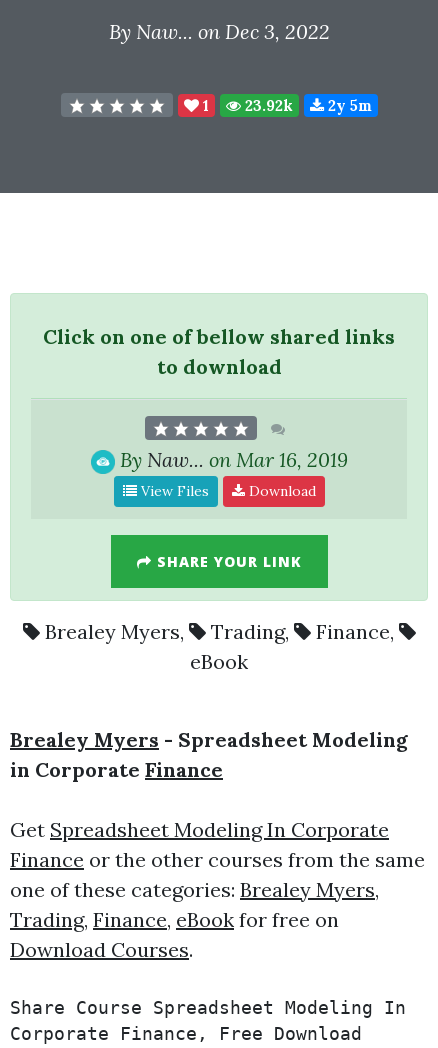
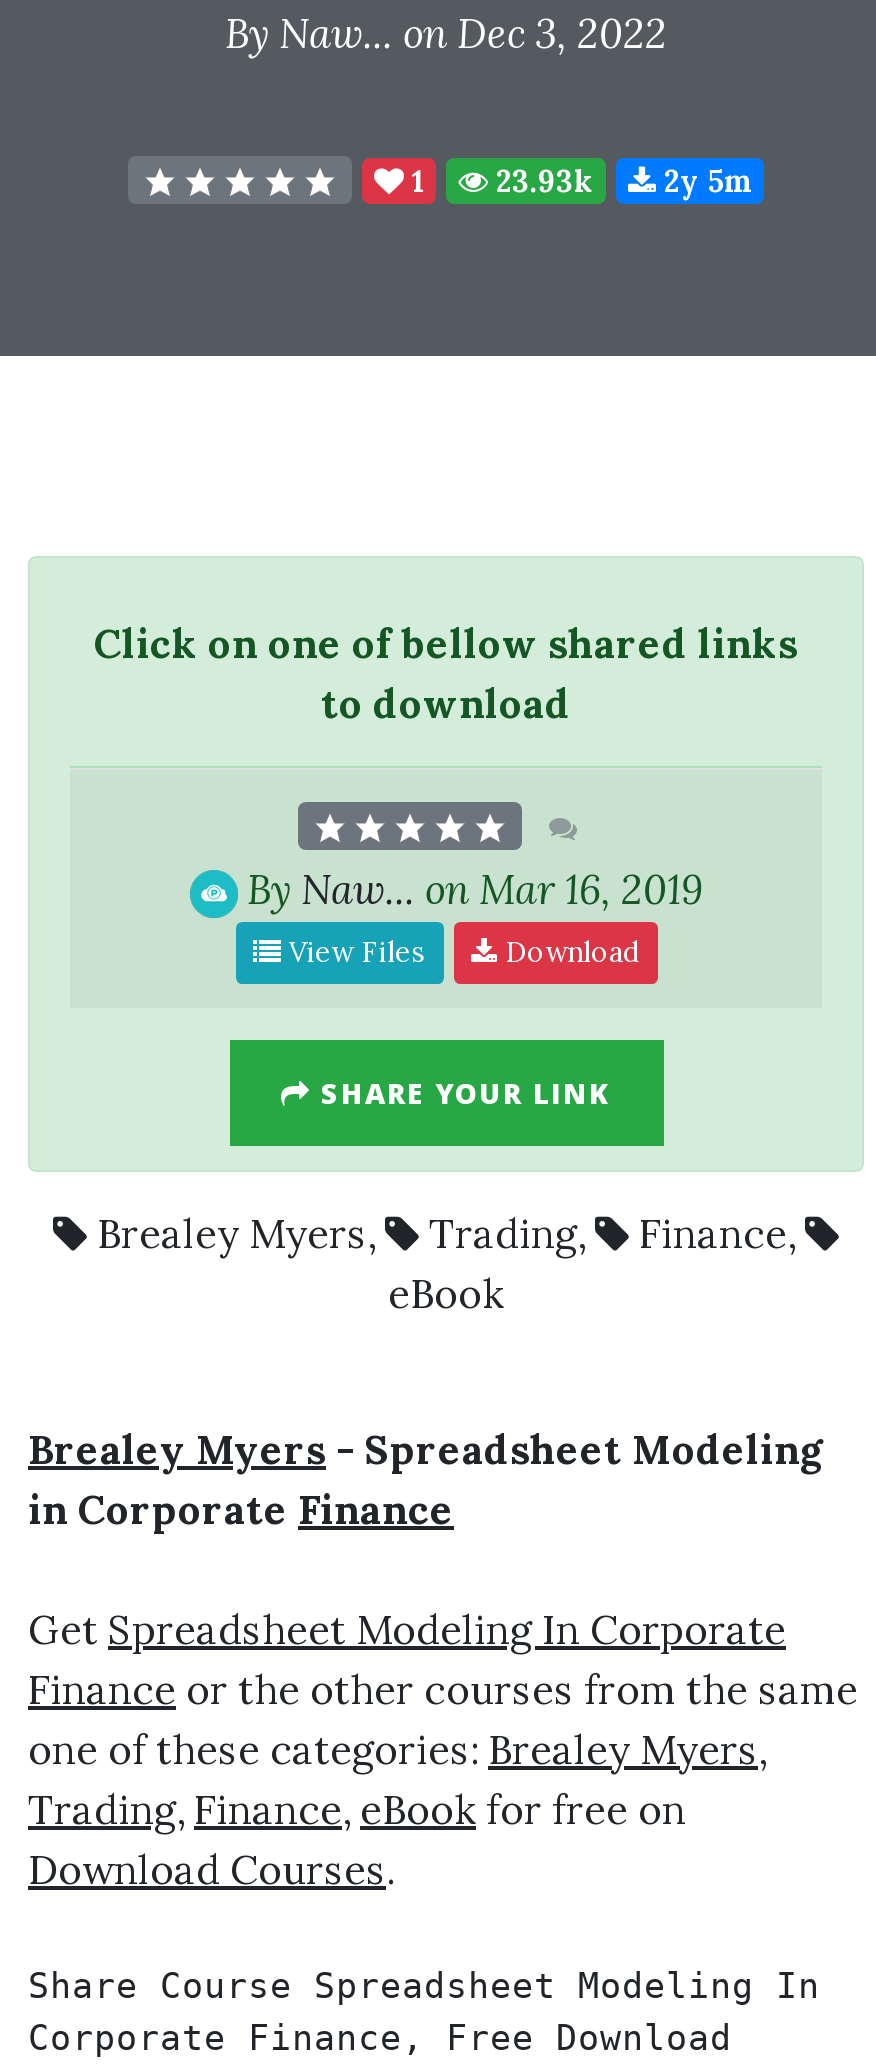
- 1 23.92k 2y 5m
+ 1 23.93k 2y 5m
